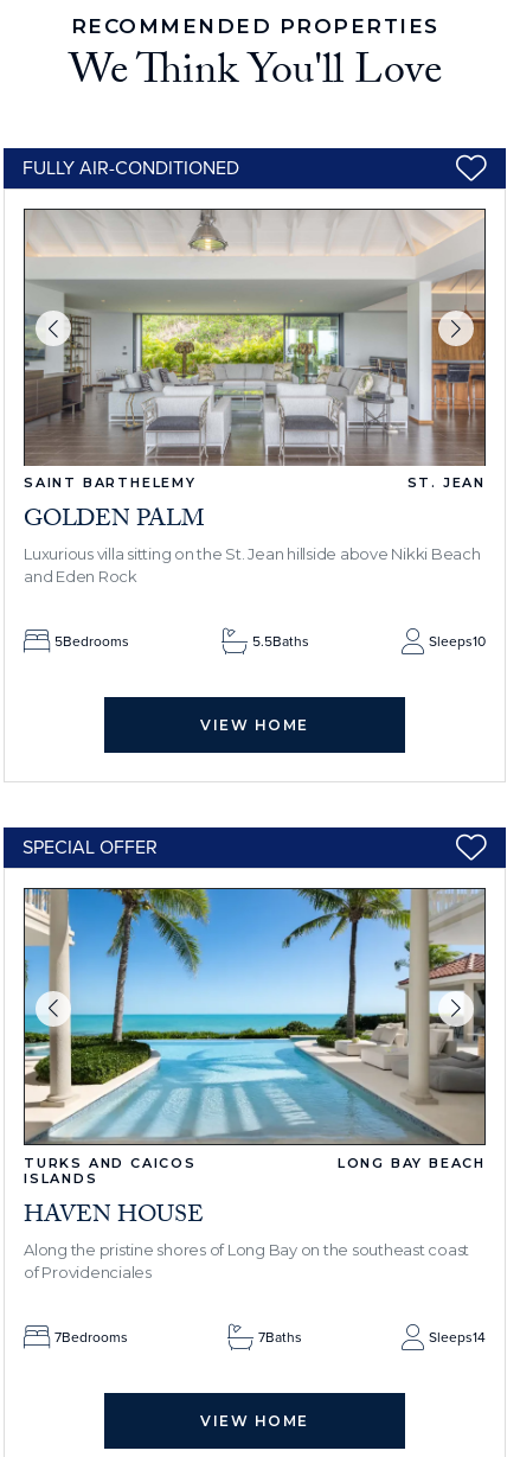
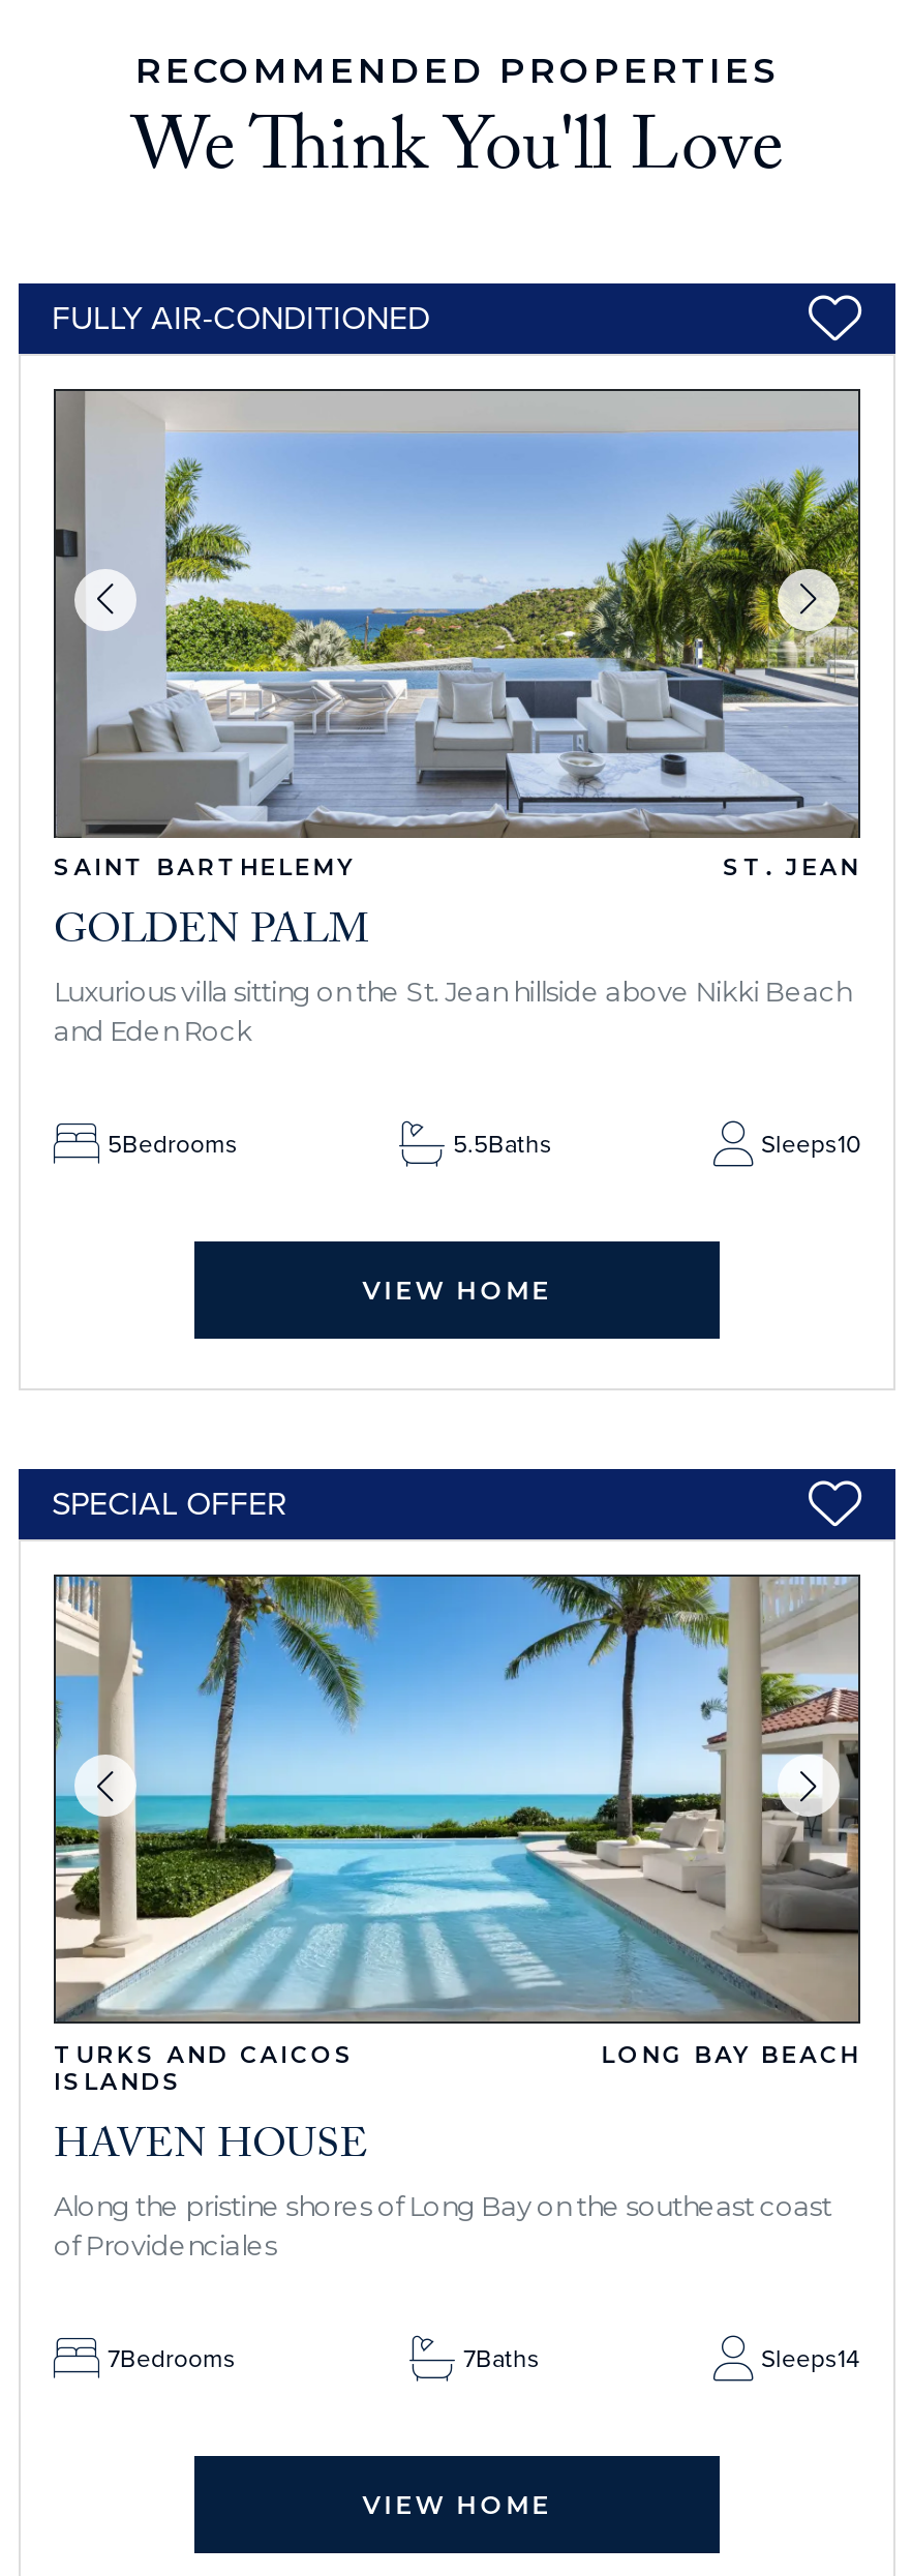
- [image]
+ [image]
